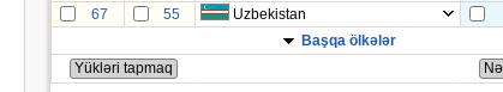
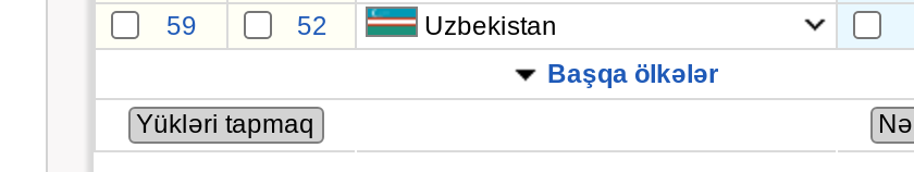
- 67
+ 59

- 55
+ 52
